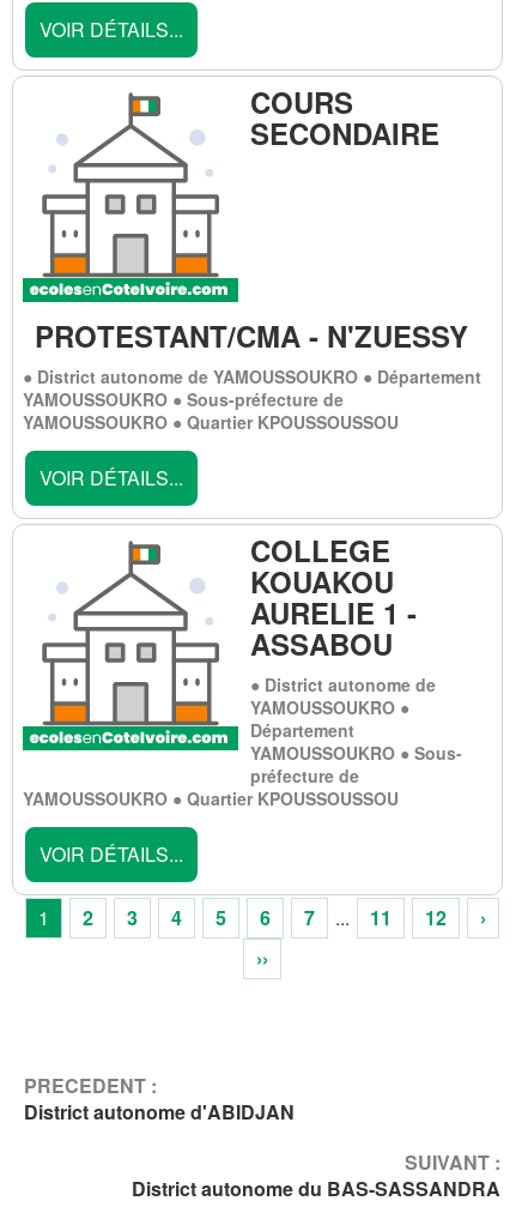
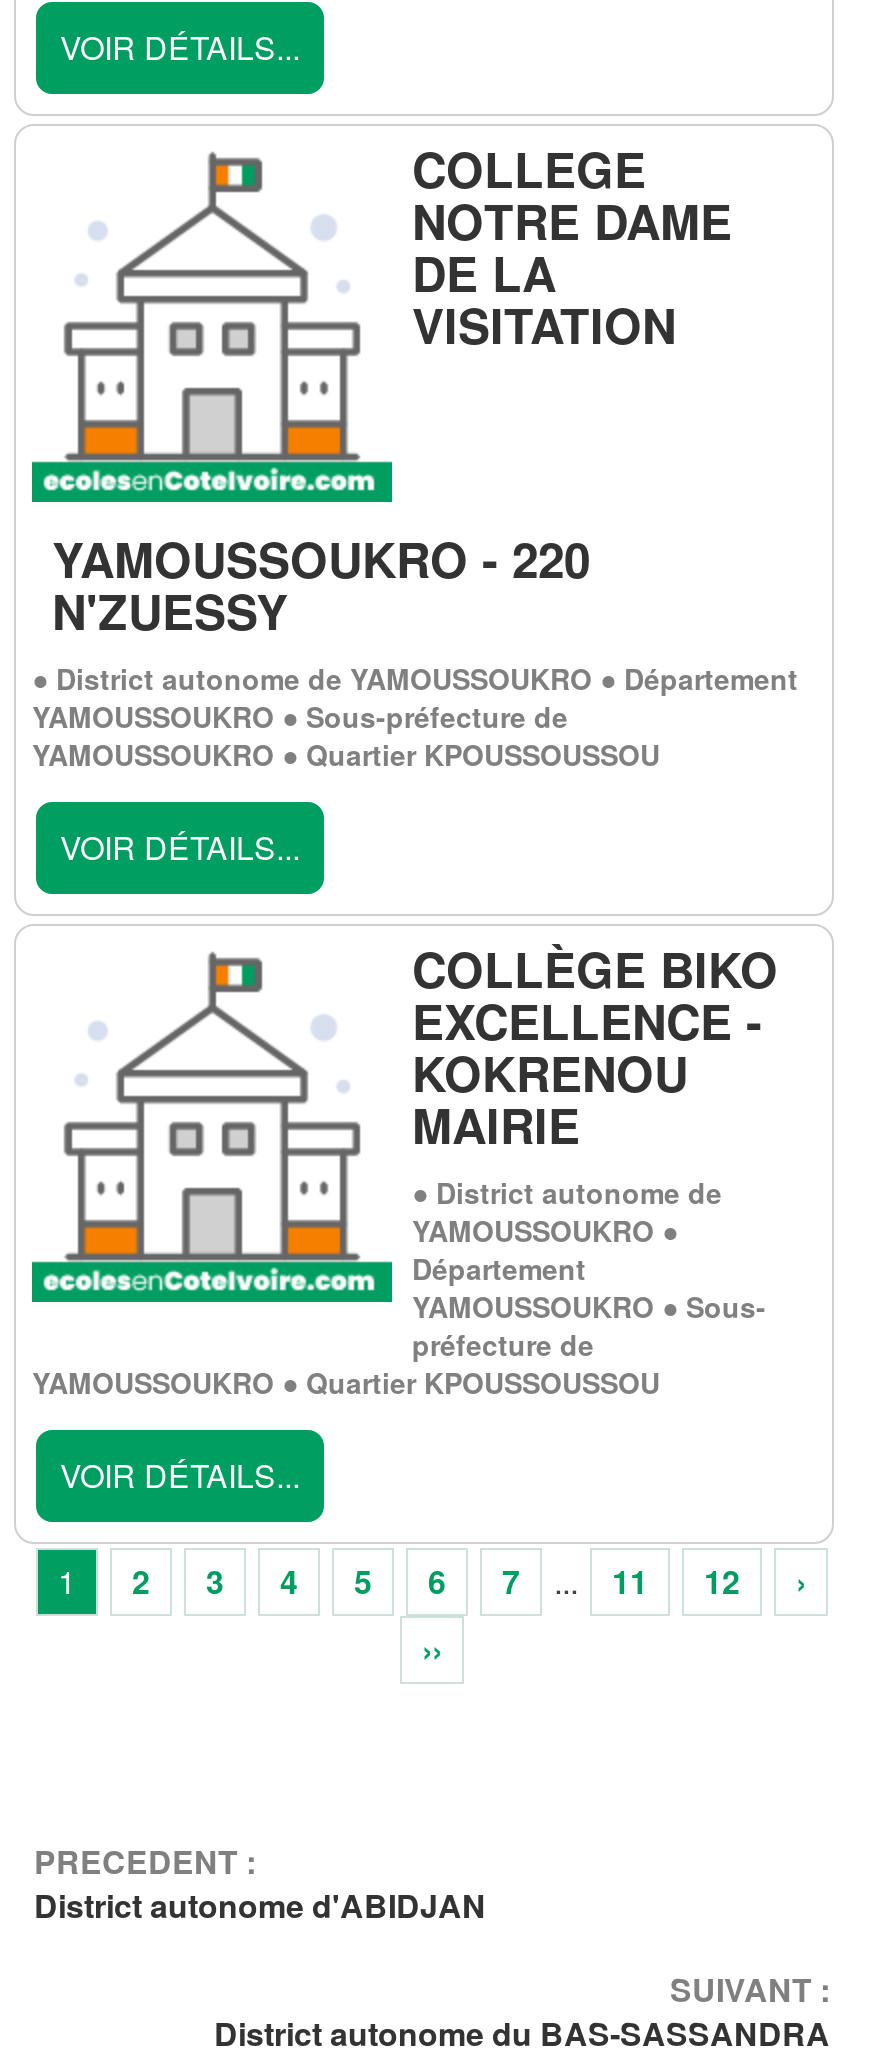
- COURS
- SECONDAIRE
+ COLLEGE
+ NOTRE DAME
+ DE LA
+ VISITATION

- PROTESTANT/CMA - N'ZUESSY
+ YAMOUSSOUKRO - 220
+ N'ZUESSY

- COLLEGE
- KOUAKOU
- AURELIE 1 -
- ASSABOU
+ COLLÈGE BIKO
+ EXCELLENCE -
+ KOKRENOU
+ MAIRIE
